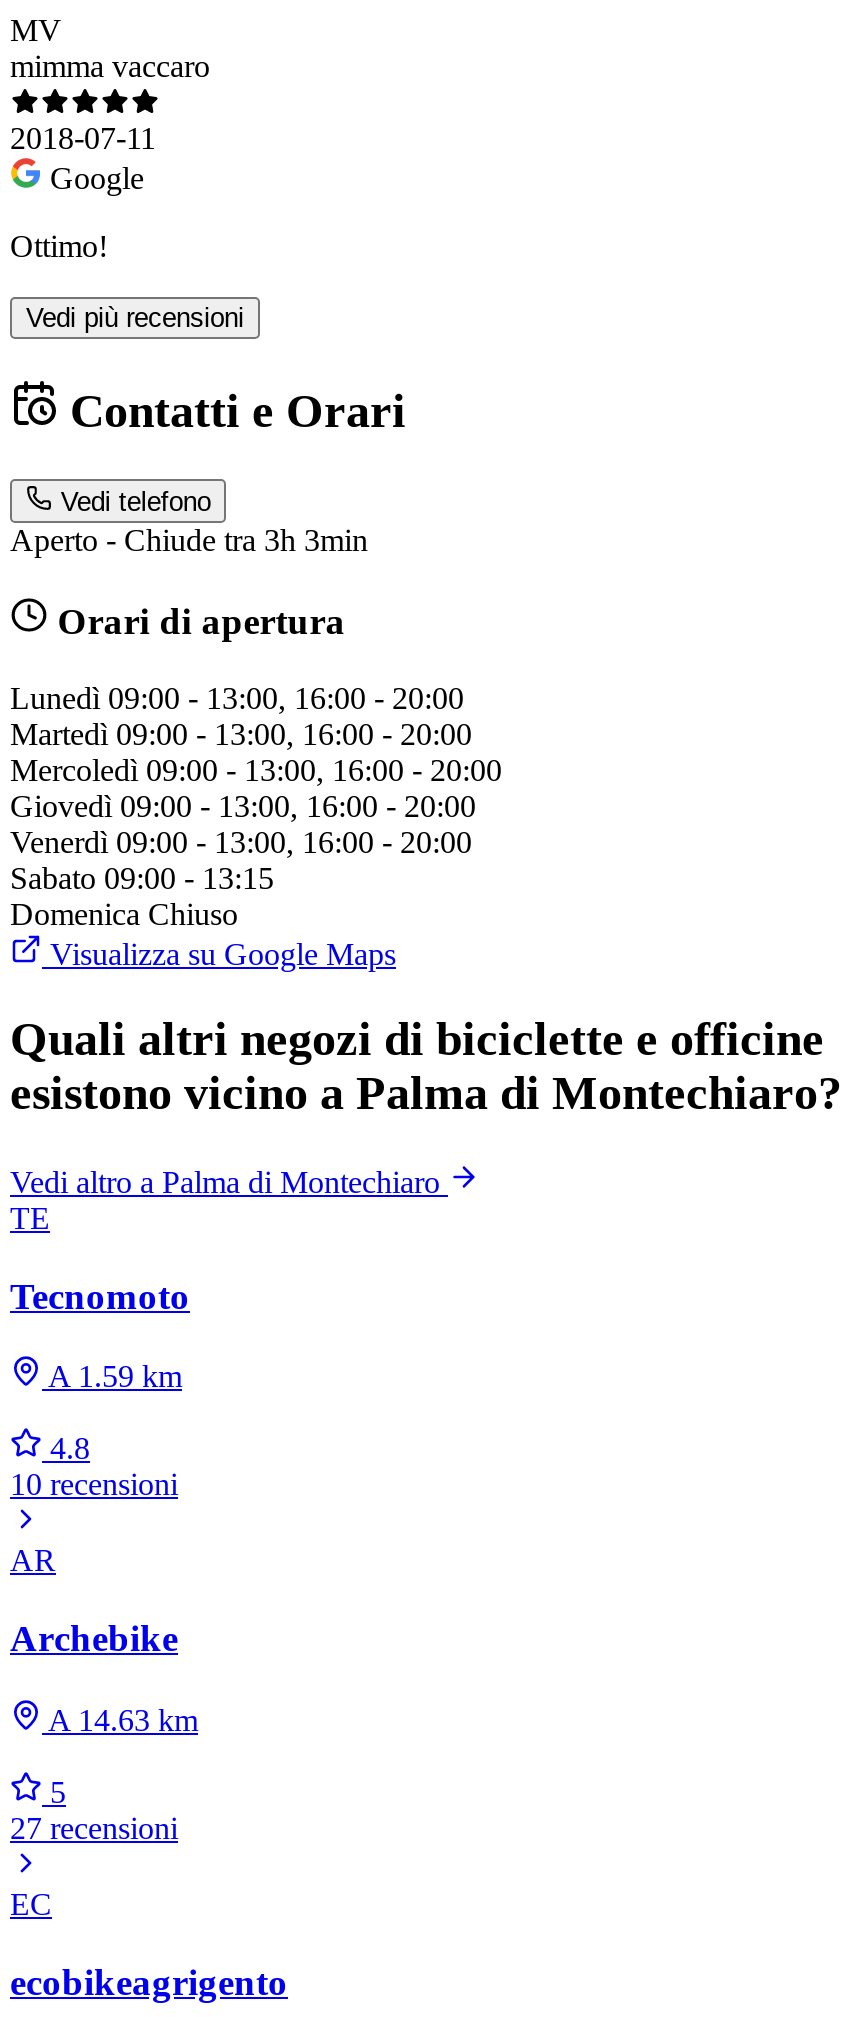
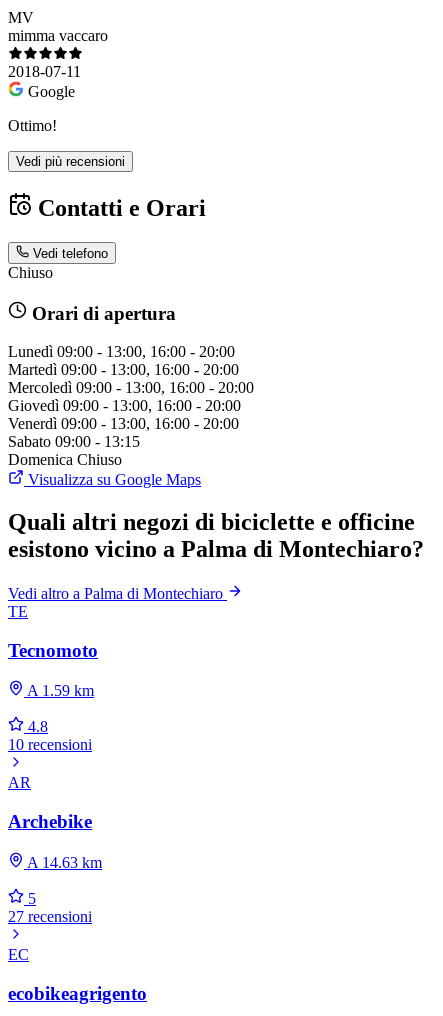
- Aperto - Chiude tra 3h 3min
+ Chiuso
